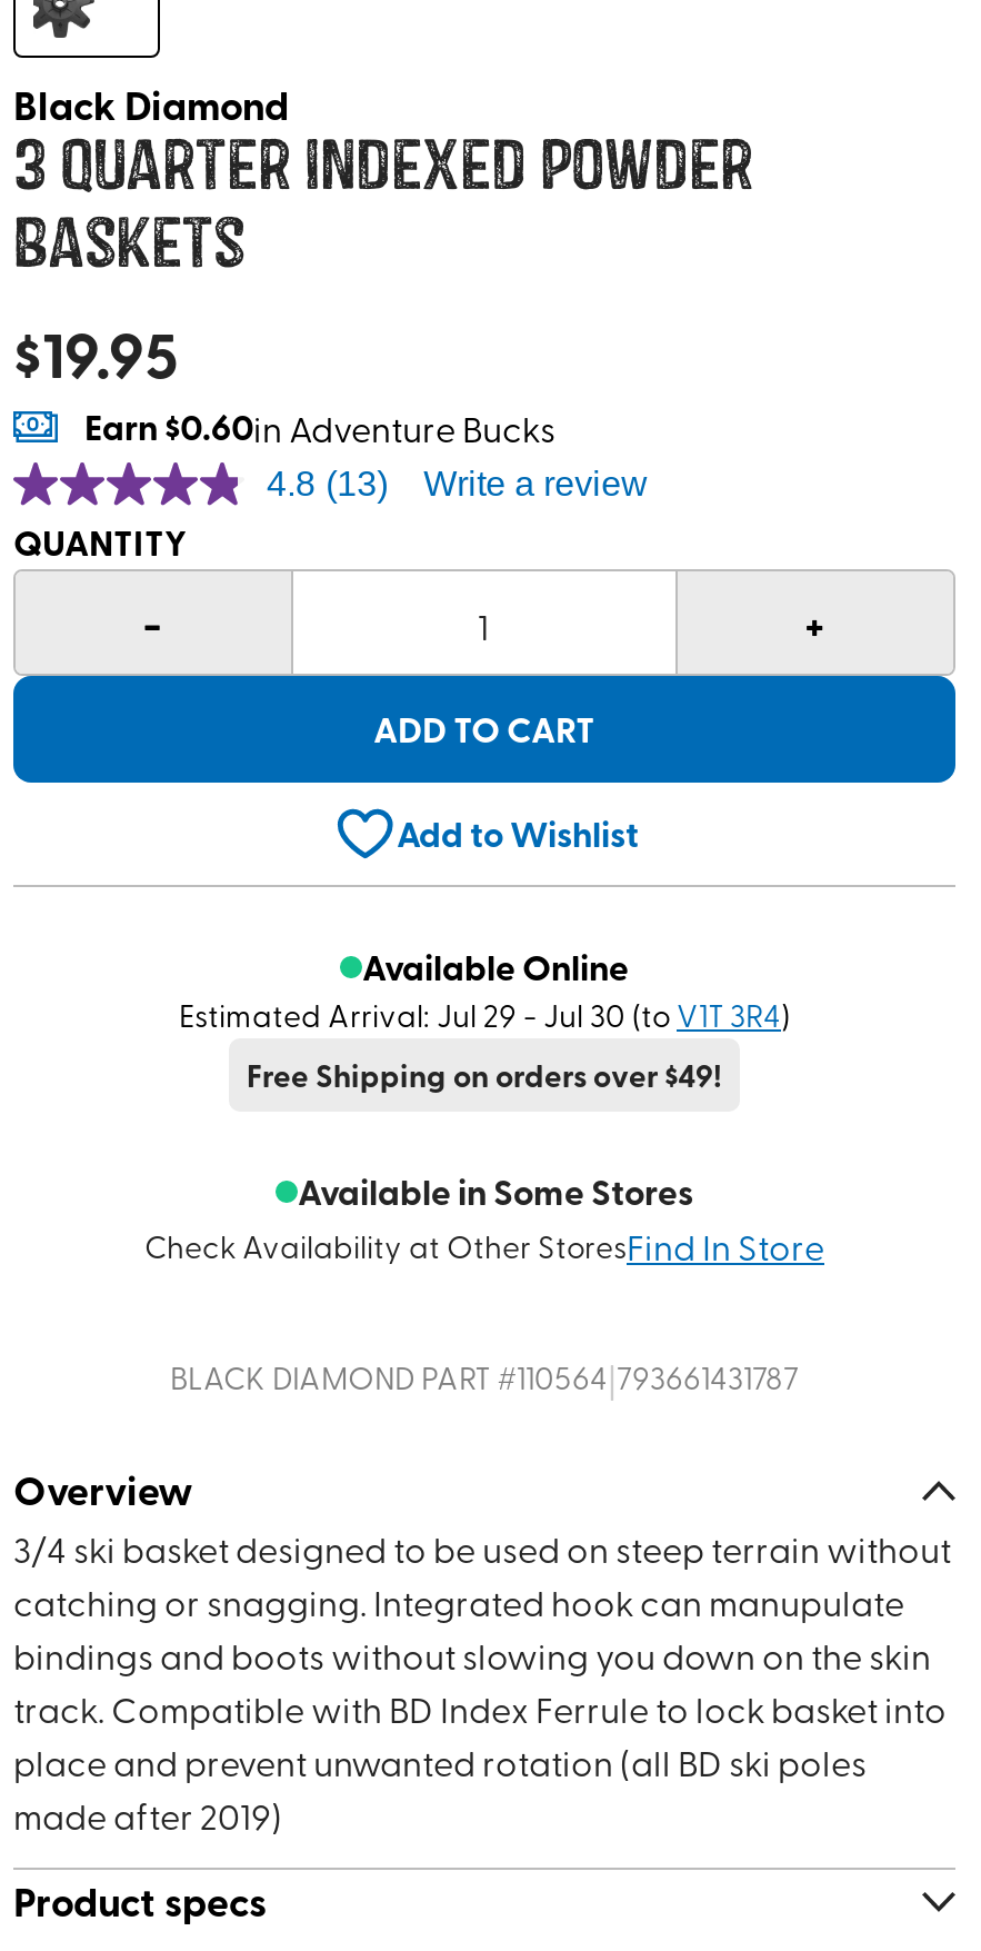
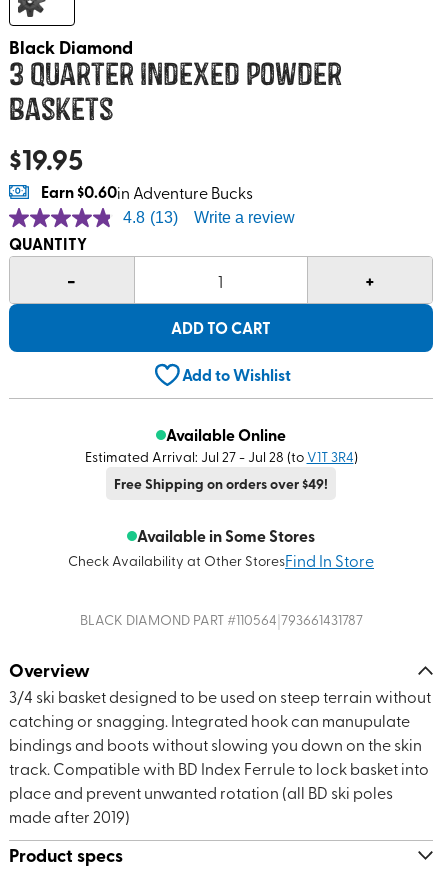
- Estimated Arrival: Jul 29 - Jul 30 (to V1T 3R4)
+ Estimated Arrival: Jul 27 - Jul 28 (to V1T 3R4)
